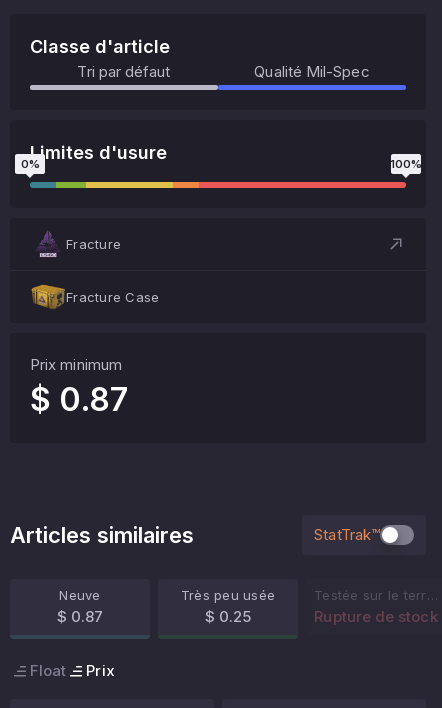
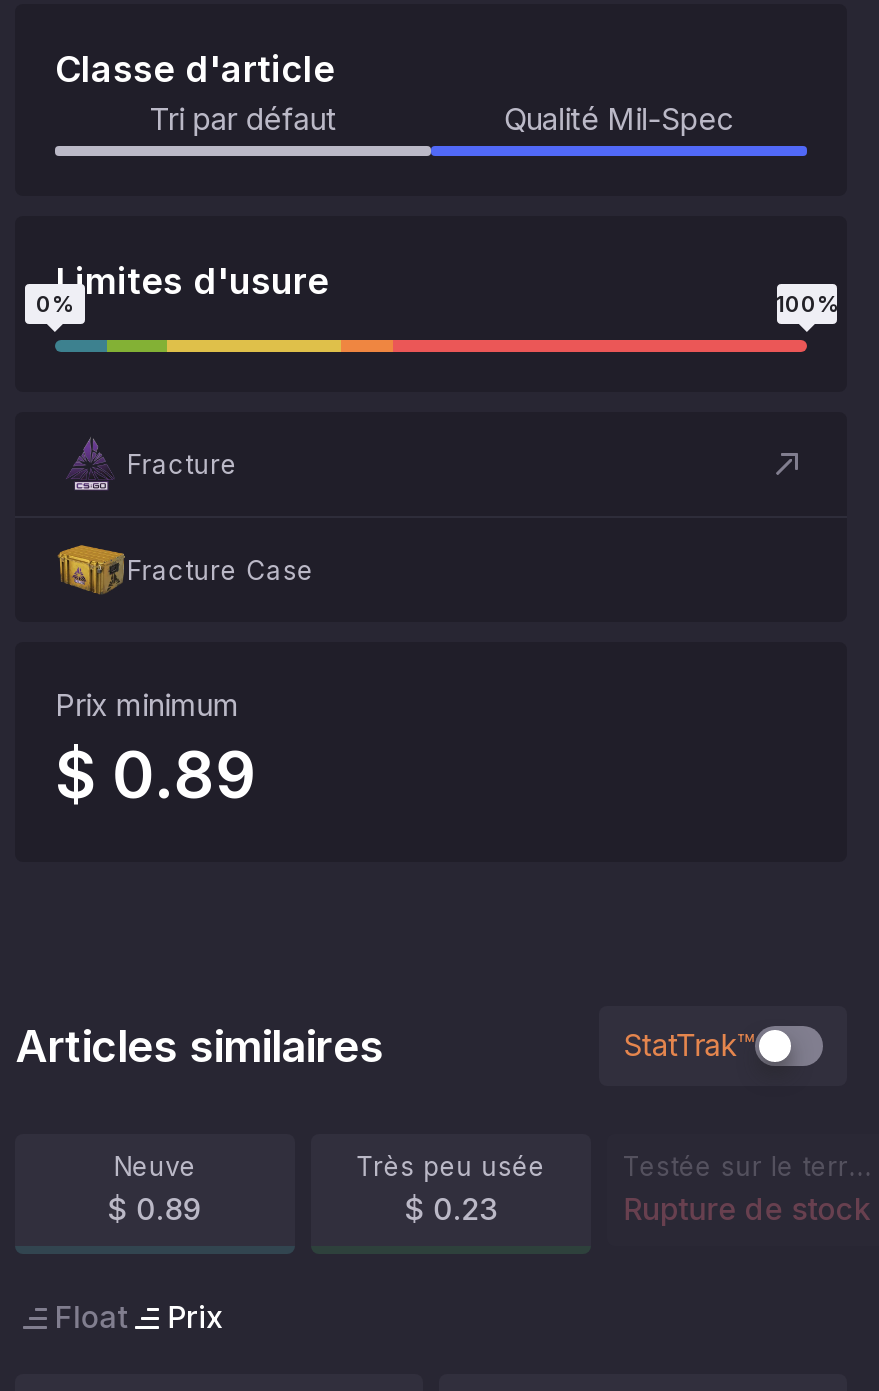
- $ 0.87
+ $ 0.89

- $ 0.87
+ $ 0.89

- $ 0.25
+ $ 0.23
